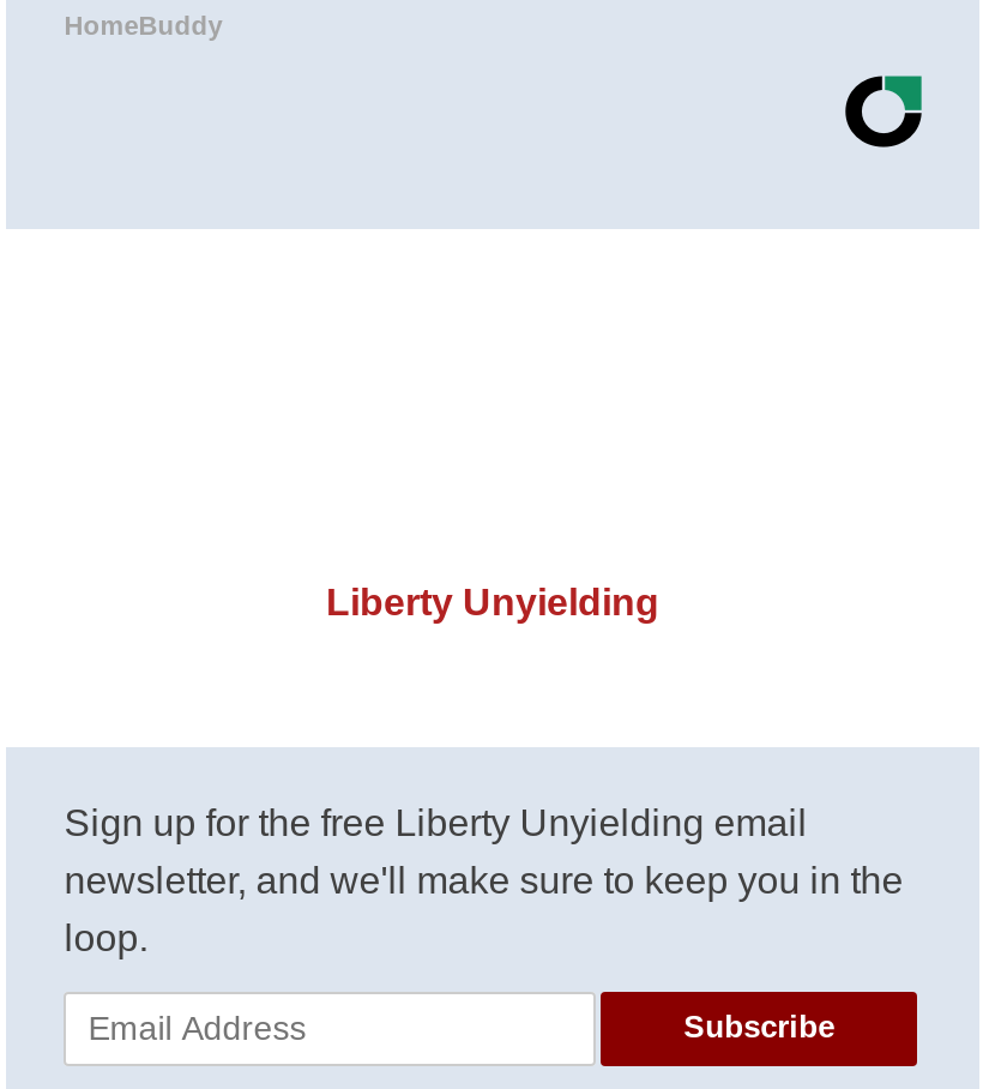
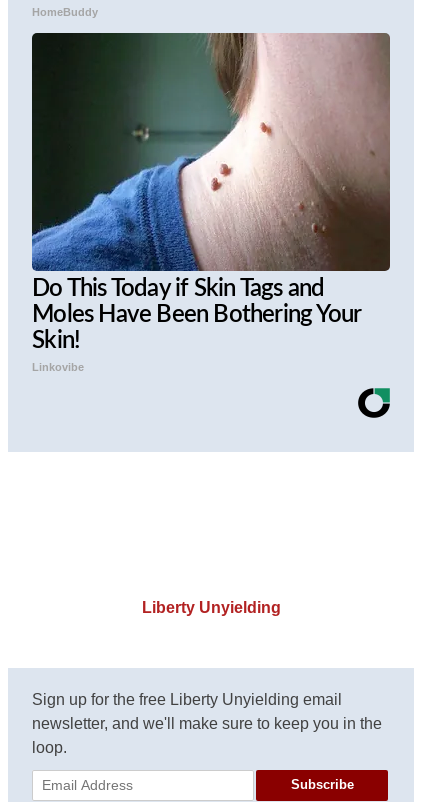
+ [image]
+ Do This Today if Skin Tags and
+ Moles Have Been Bothering Your
+ Skin!
+ Linkovibe
